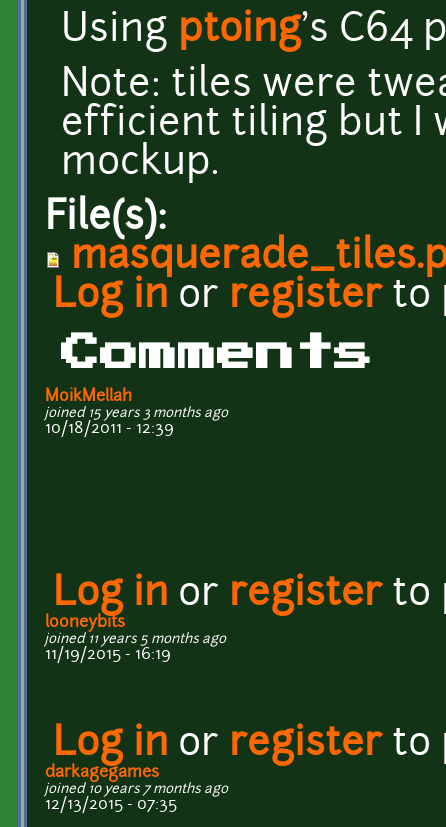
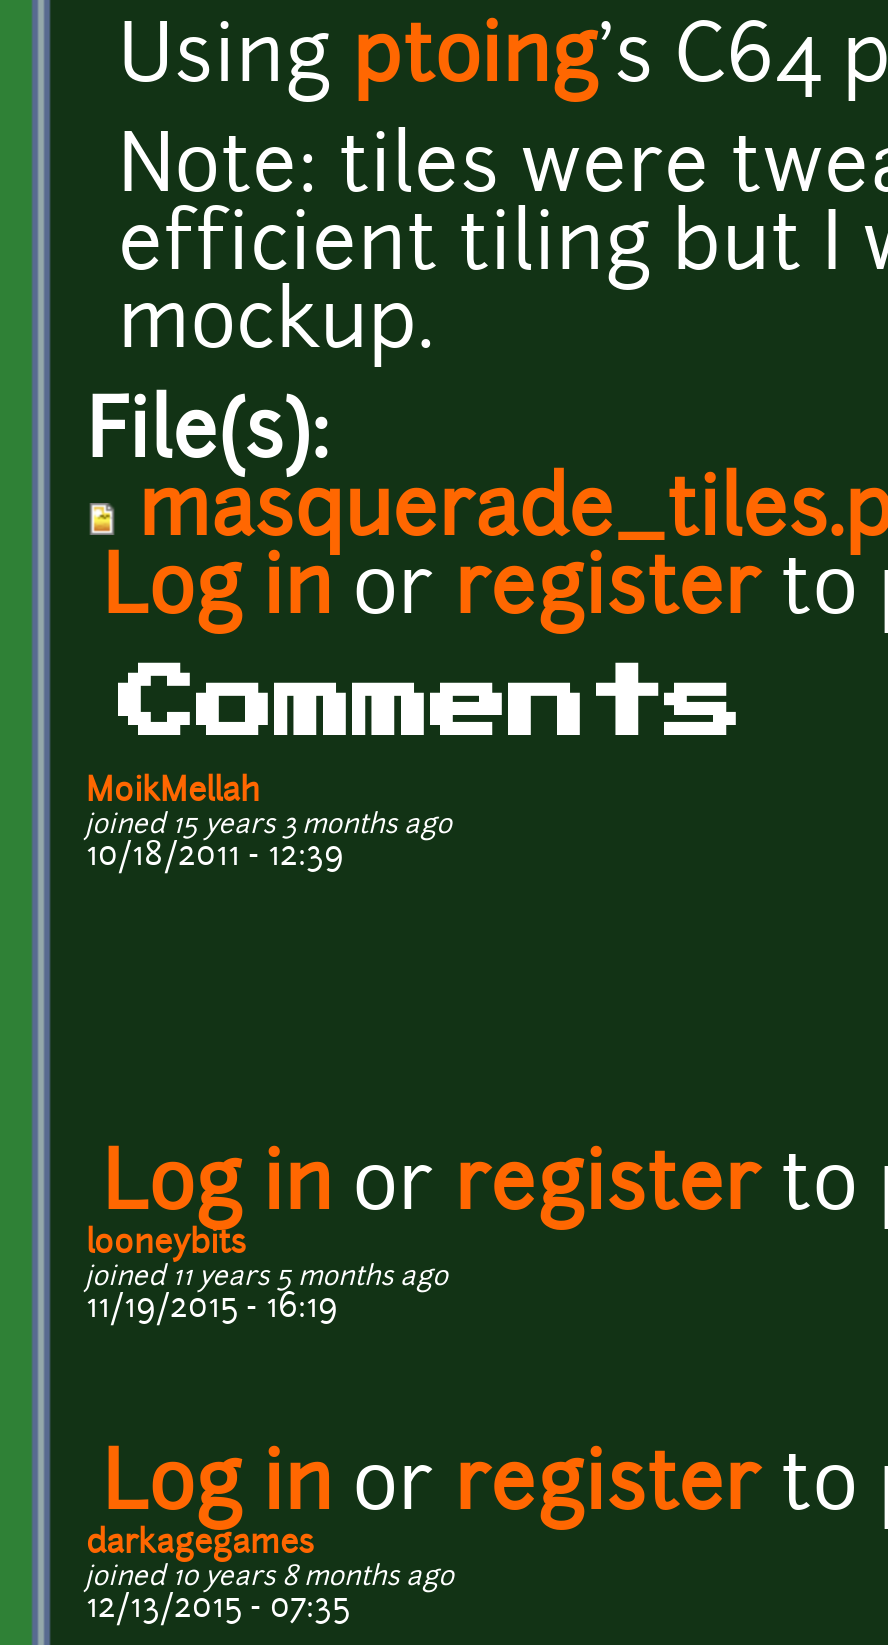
- joined 10 years 7 months ago
+ joined 10 years 8 months ago
